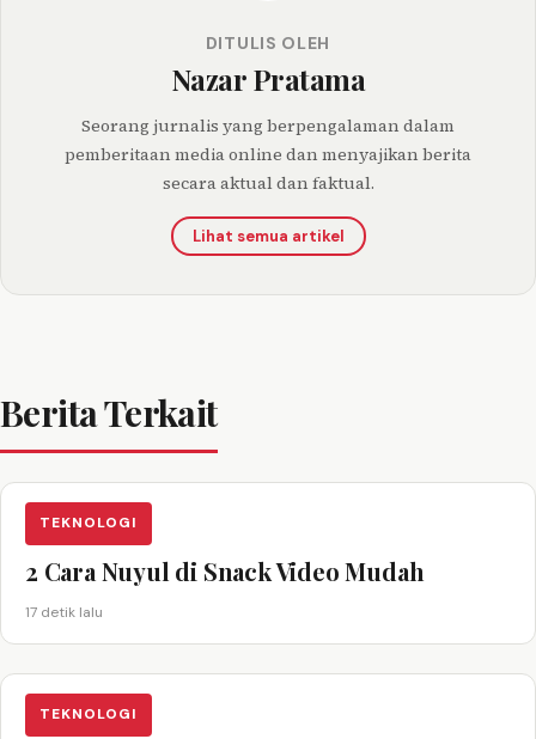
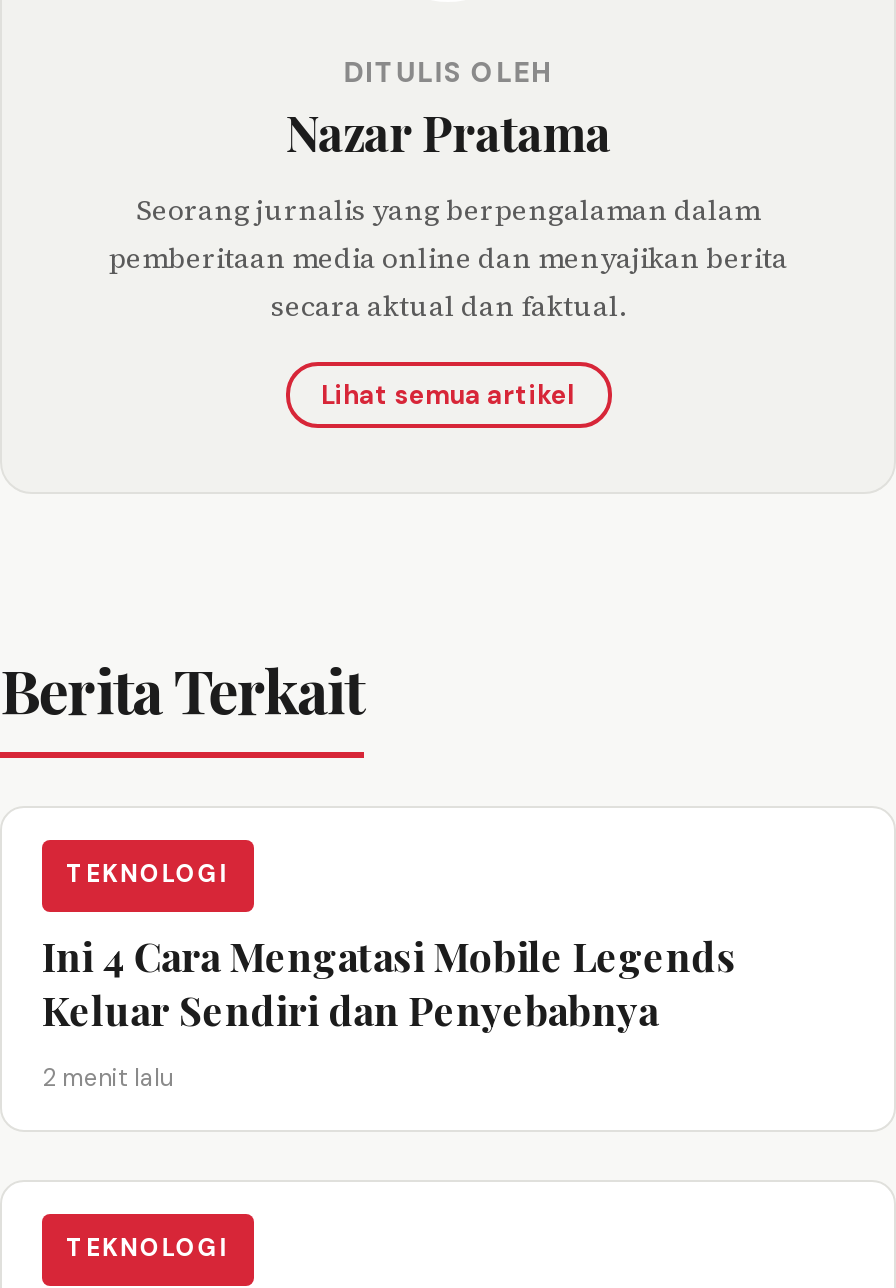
- 2 Cara Nuyul di Snack Video Mudah
+ Ini 4 Cara Mengatasi Mobile Legends
+ Keluar Sendiri dan Penyebabnya

- 17 detik lalu
+ 2 menit lalu
